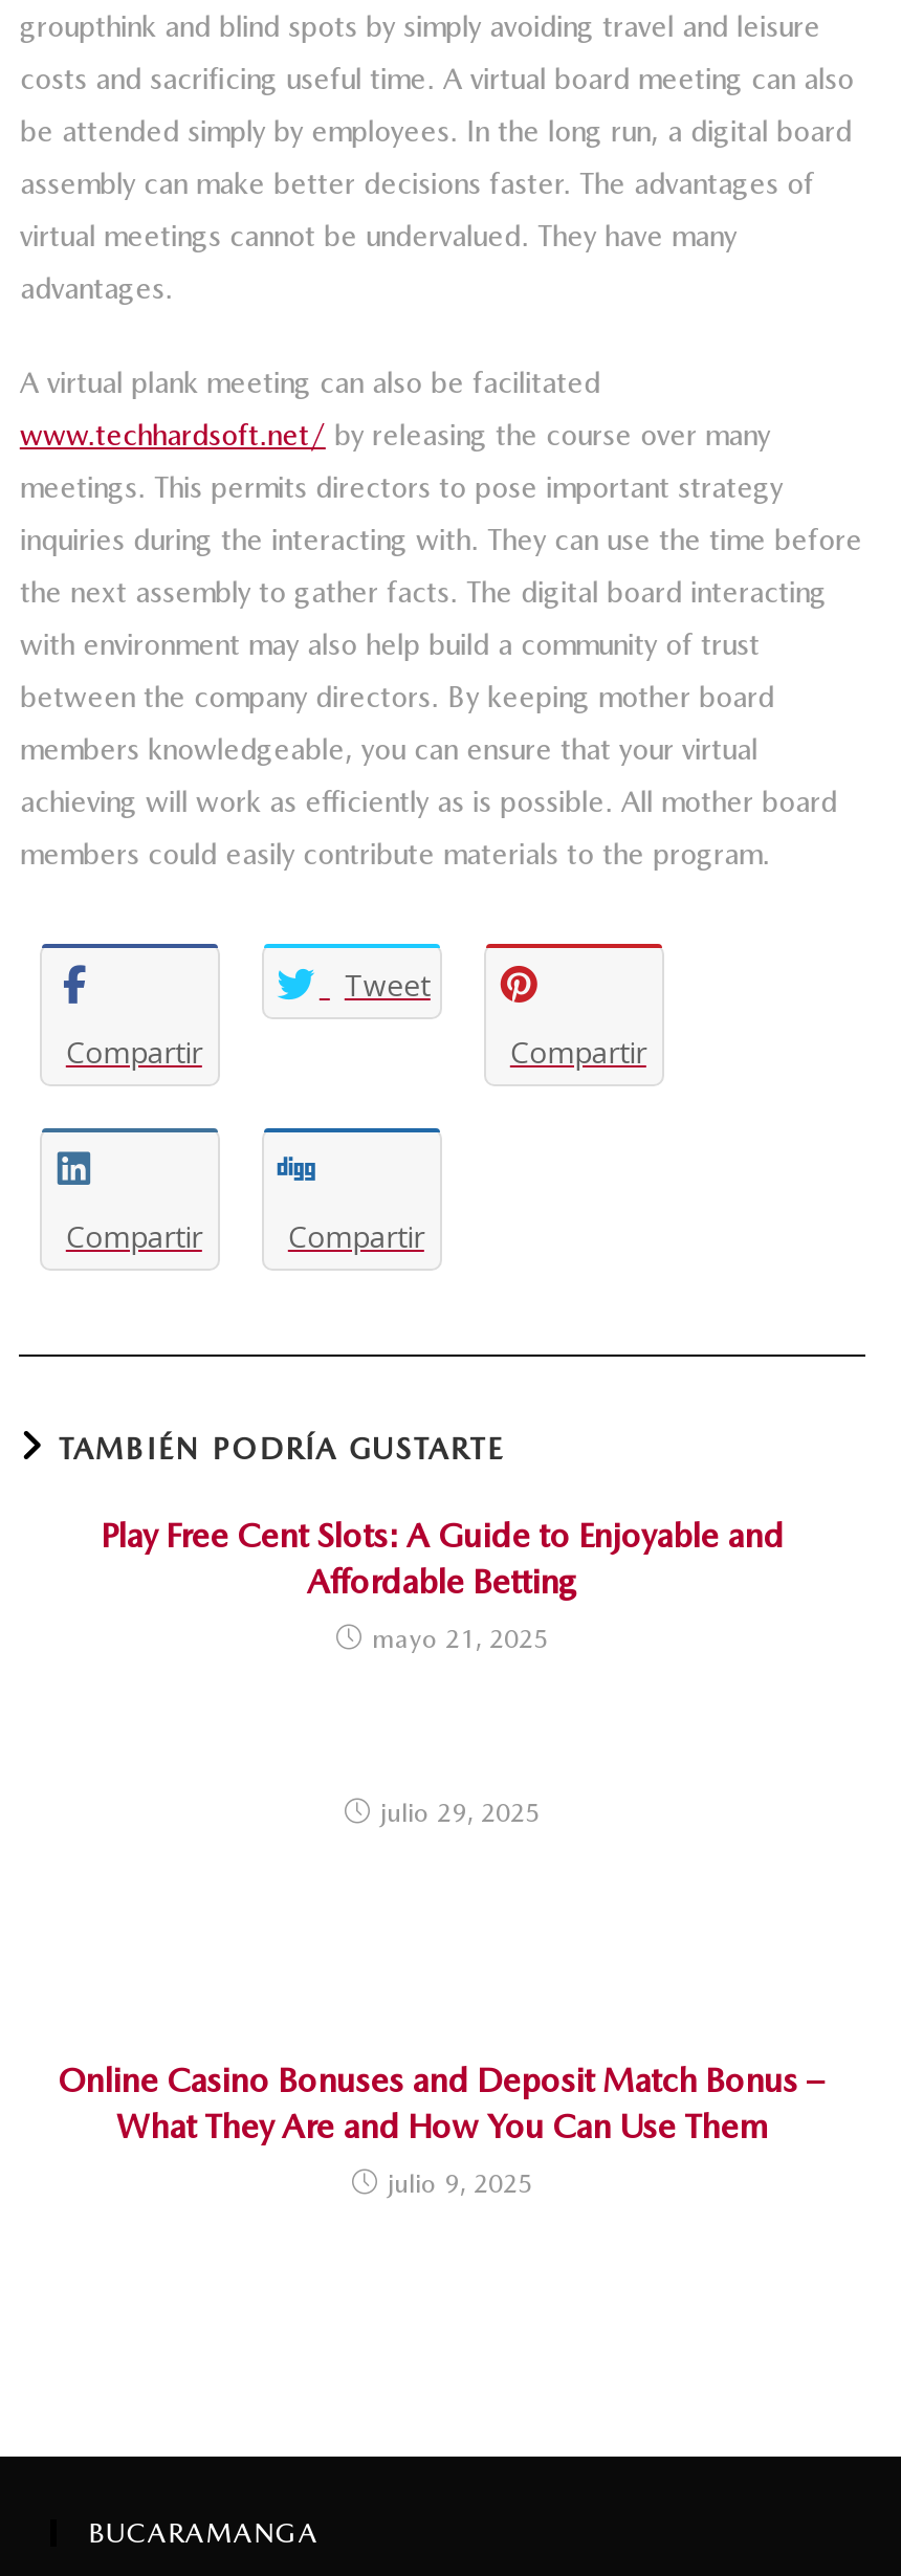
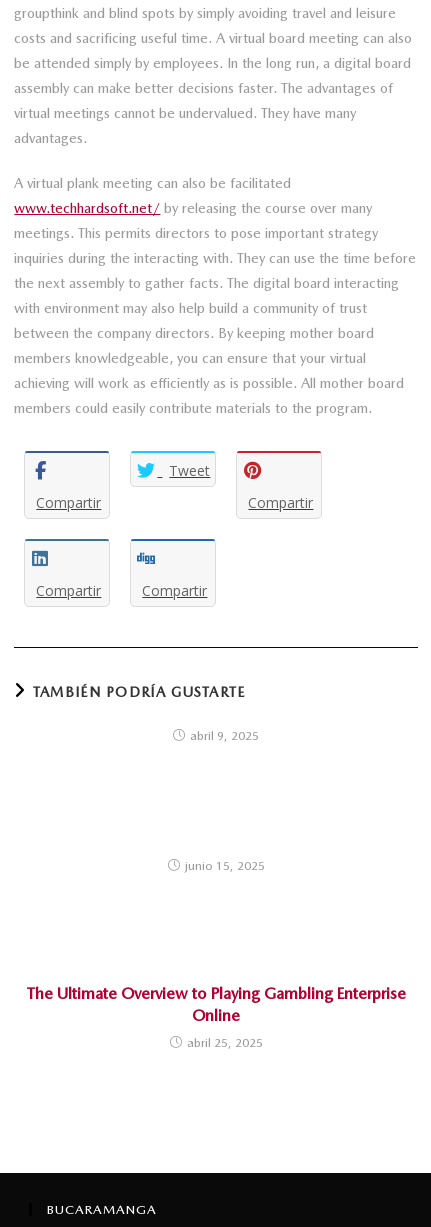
- Play Free Cent Slots: A Guide to Enjoyable and
- Affordable Betting
- mayo 21, 2025
+ abril 9, 2025

- julio 29, 2025
+ junio 15, 2025

- Online Casino Bonuses and Deposit Match Bonus –
- What They Are and How You Can Use Them
- julio 9, 2025
+ The Ultimate Overview to Playing Gambling Enterprise
+ Online
+ abril 25, 2025
